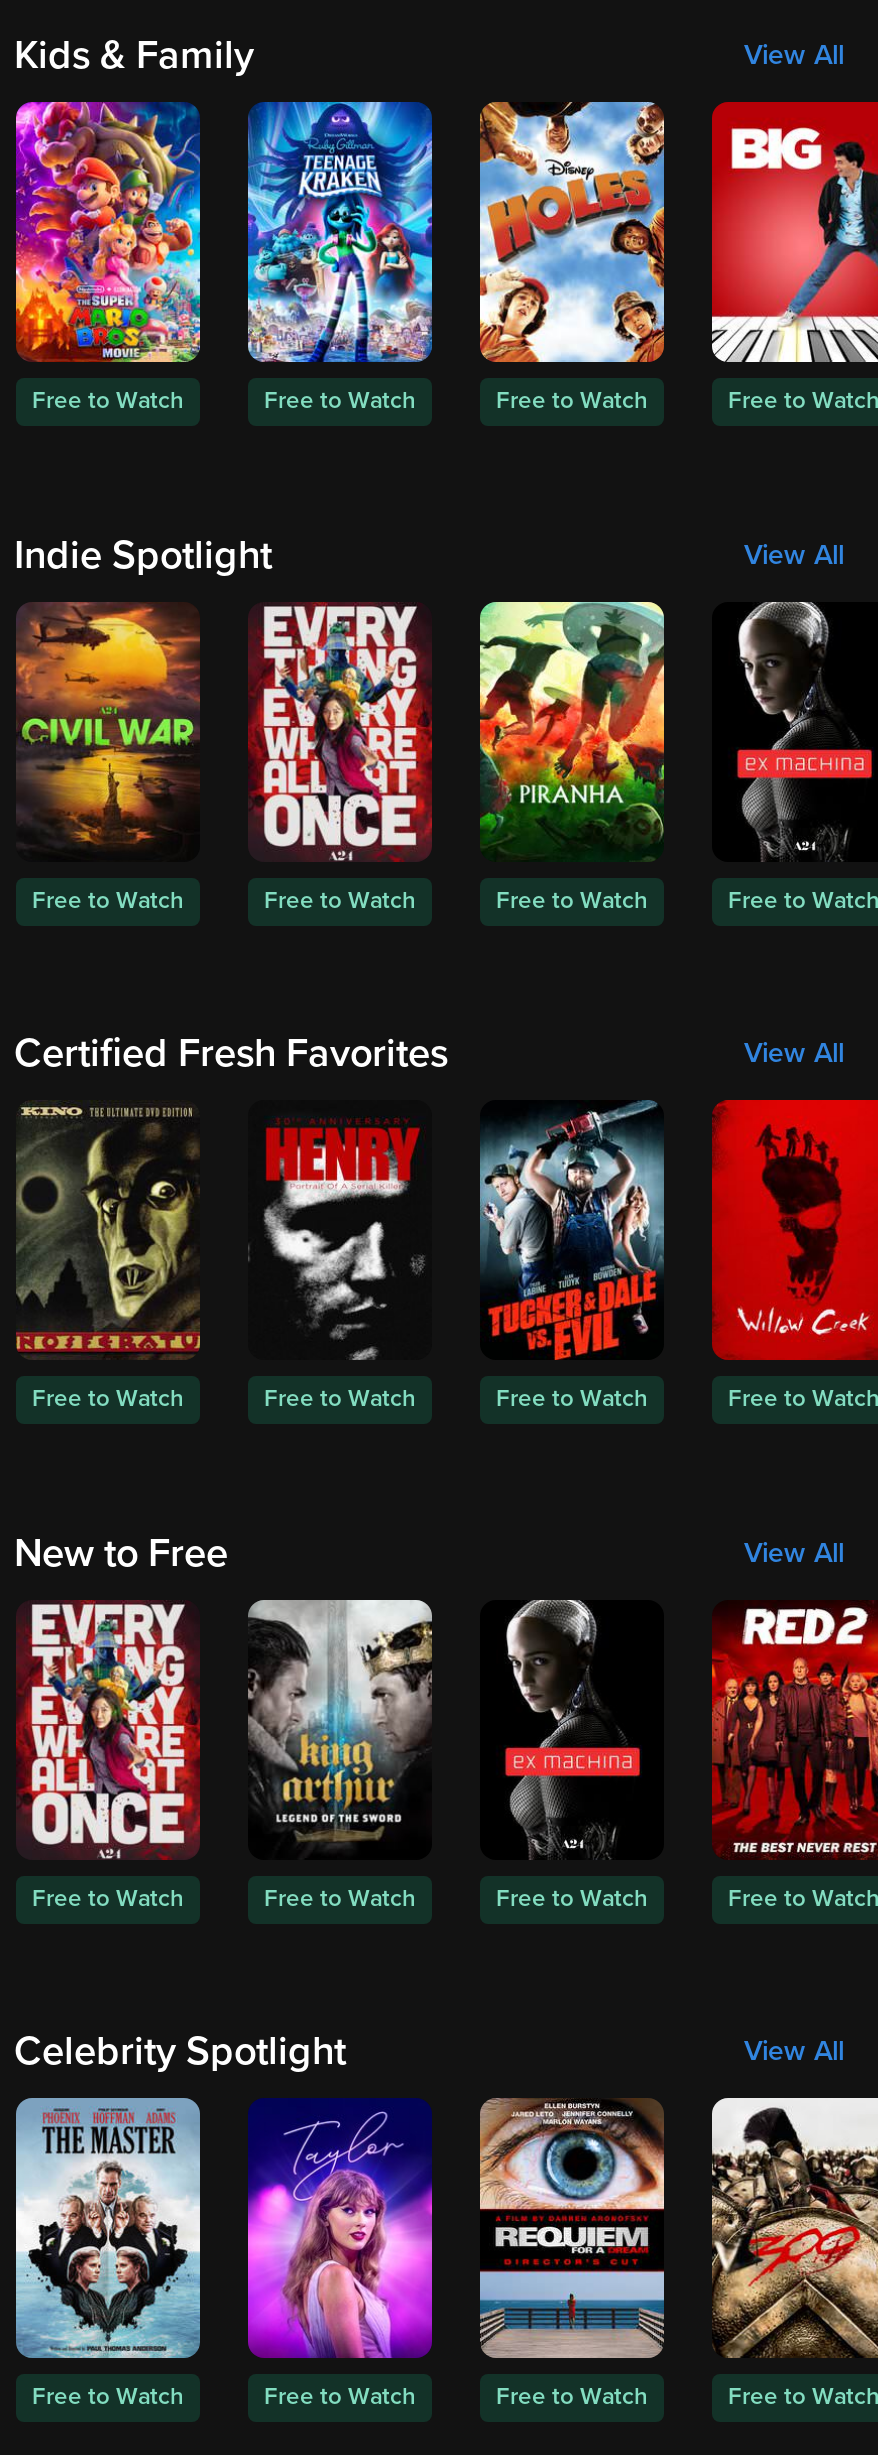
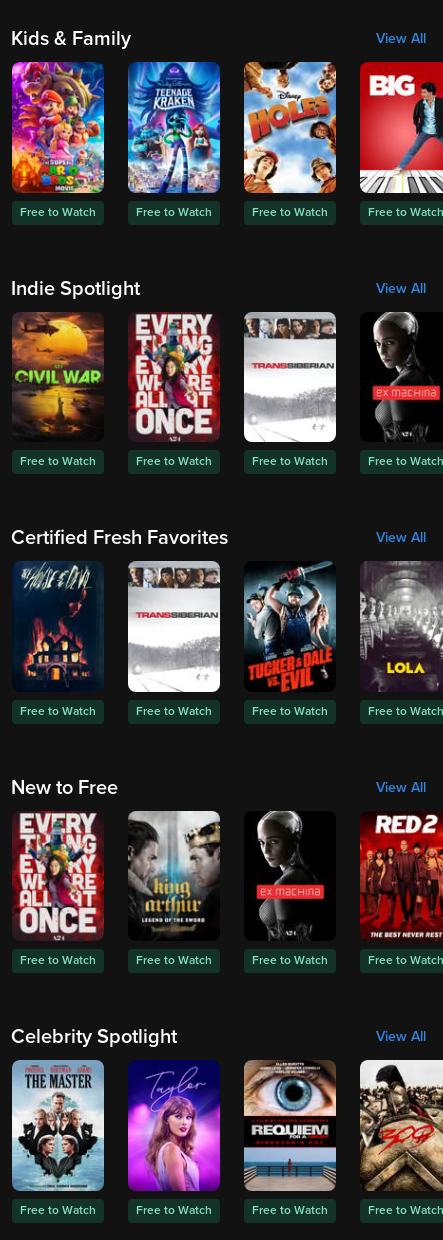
- [image]
+ [image]

- [image]
+ [image]

- [image]
+ [image]

- [image]
+ [image]
